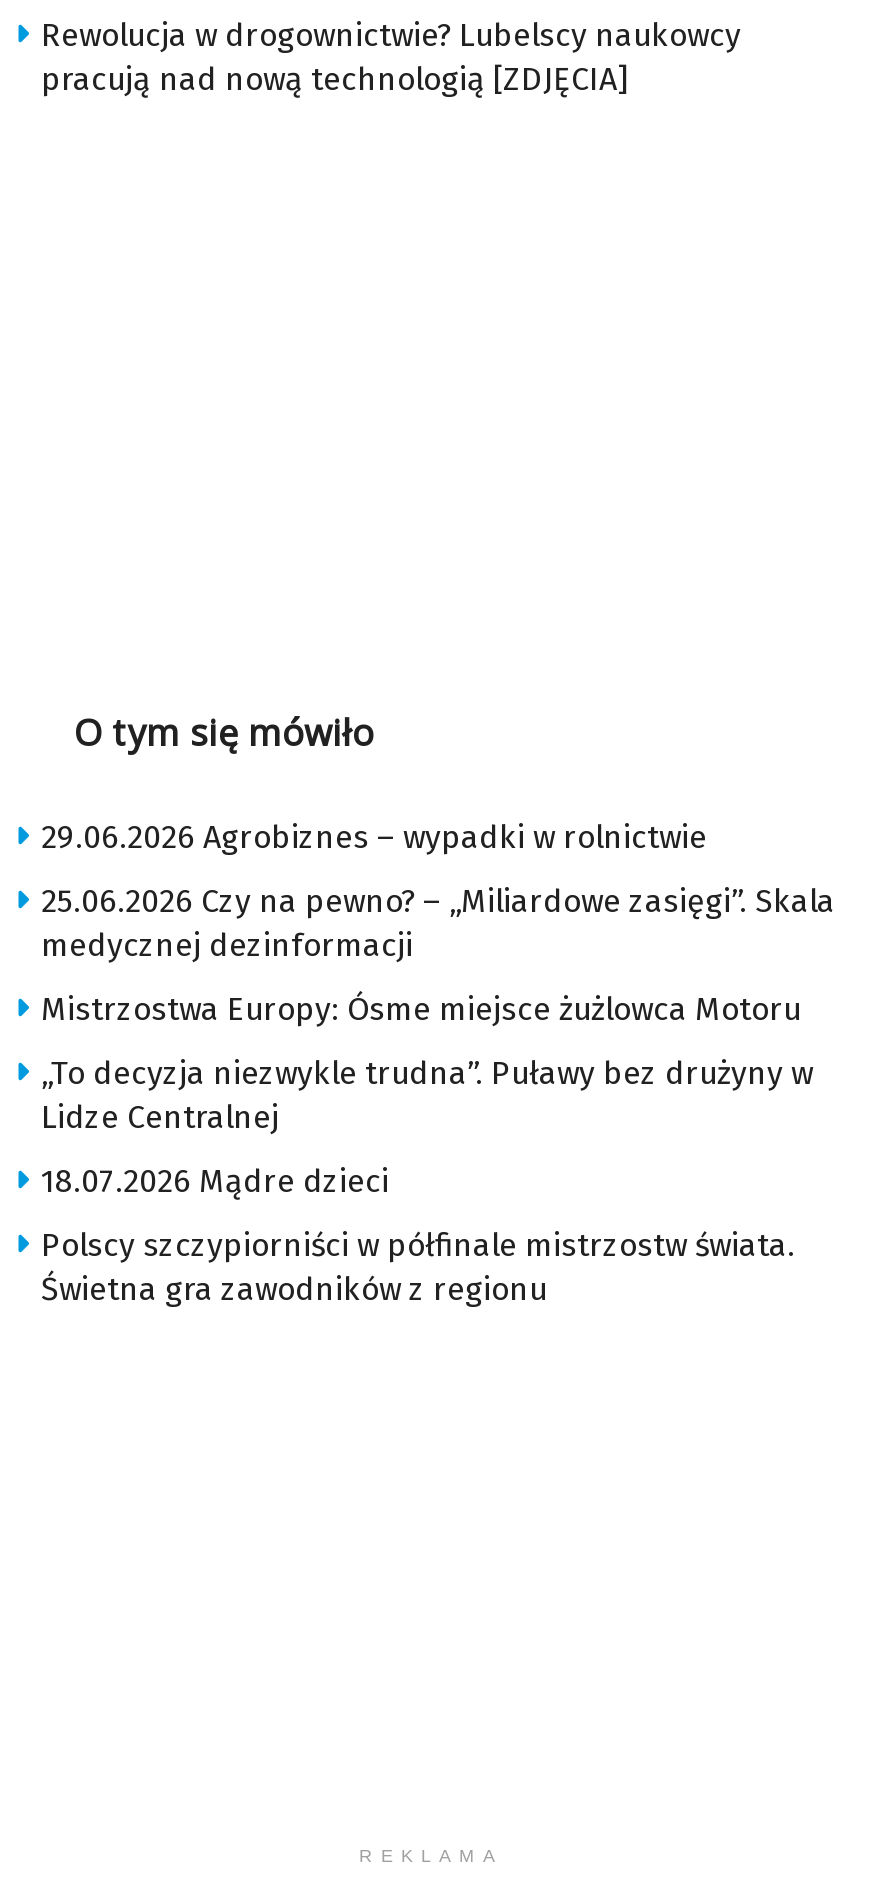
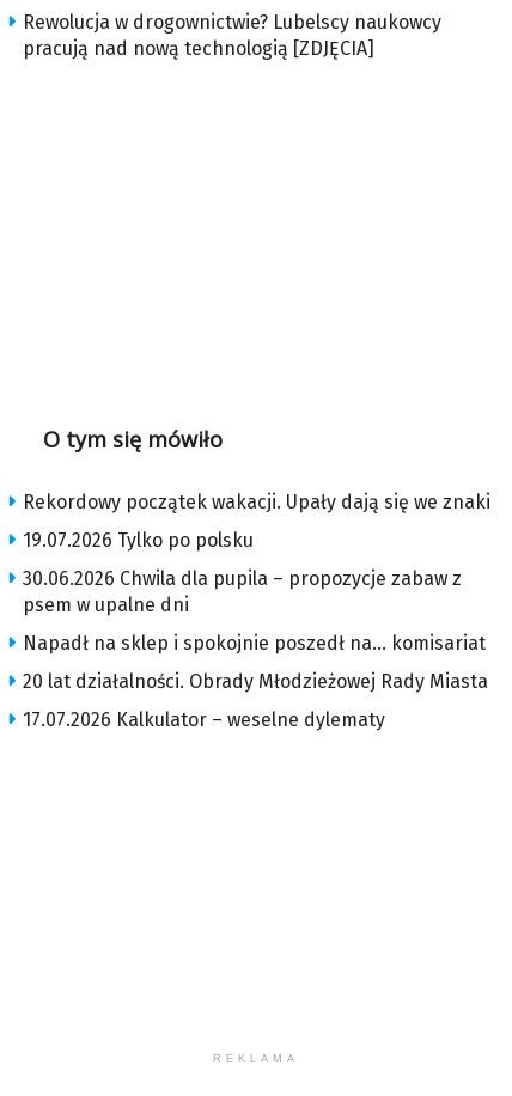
- 29.06.2026 Agrobiznes – wypadki w rolnictwie
+ Rekordowy początek wakacji. Upały dają się we znaki

- 25.06.2026 Czy na pewno? – „Miliardowe zasięgi”. Skala
- medycznej dezinformacji
+ 19.07.2026 Tylko po polsku

- Mistrzostwa Europy: Ósme miejsce żużlowca Motoru
+ 30.06.2026 Chwila dla pupila – propozycje zabaw z
+ psem w upalne dni

- „To decyzja niezwykle trudna”. Puławy bez drużyny w
- Lidze Centralnej
+ Napadł na sklep i spokojnie poszedł na… komisariat

- 18.07.2026 Mądre dzieci
+ 20 lat działalności. Obrady Młodzieżowej Rady Miasta

- Polscy szczypiorniści w półfinale mistrzostw świata.
- Świetna gra zawodników z regionu
+ 17.07.2026 Kalkulator – weselne dylematy
